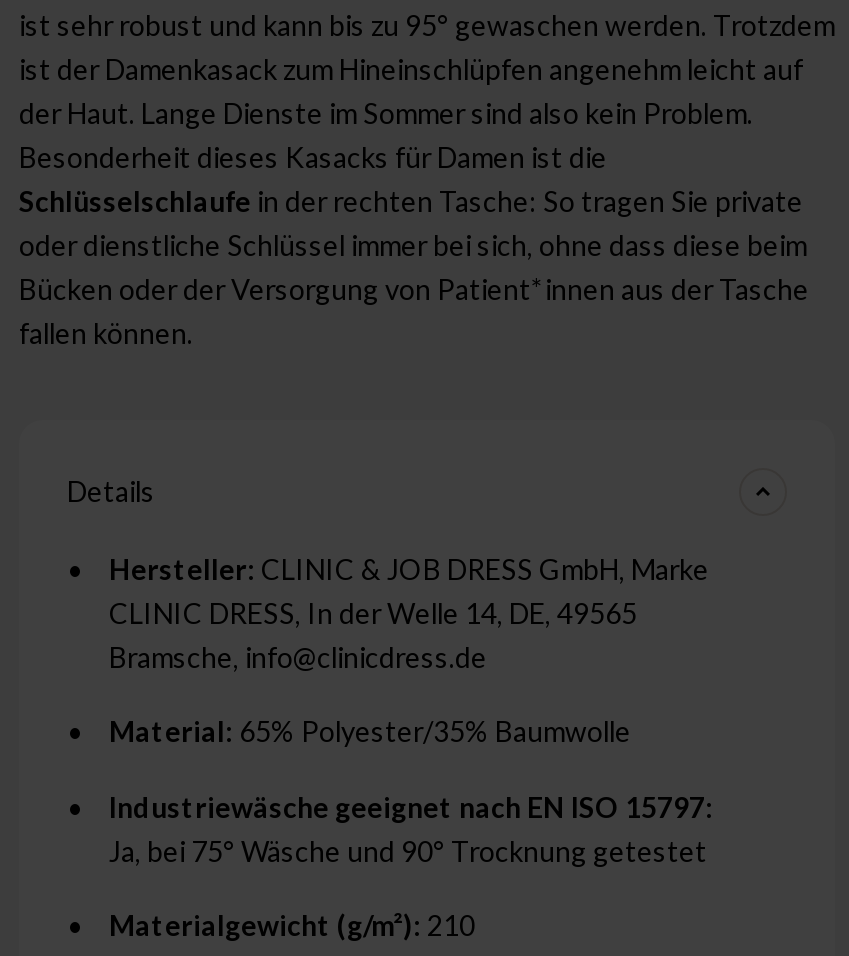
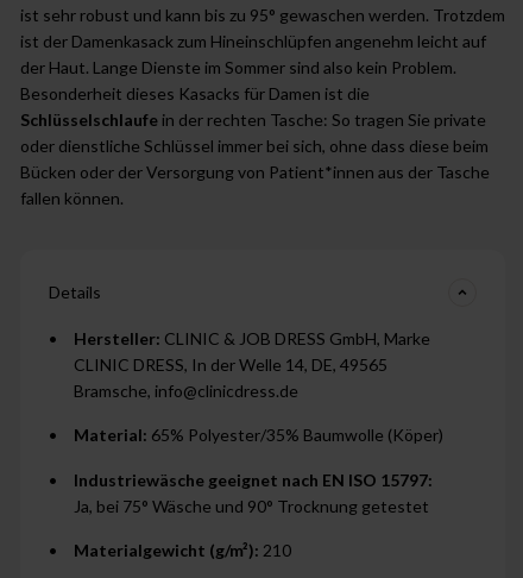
- Material: 65% Polyester/35% Baumwolle
+ Material: 65% Polyester/35% Baumwolle (Köper)
